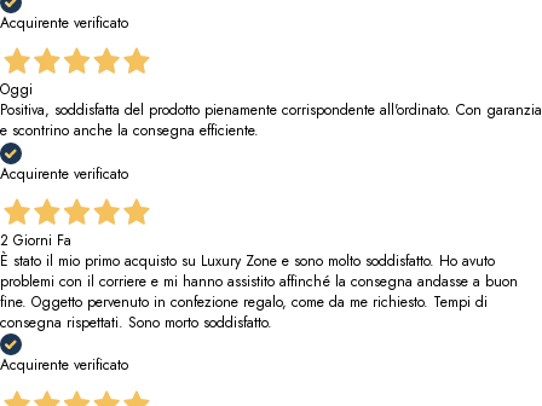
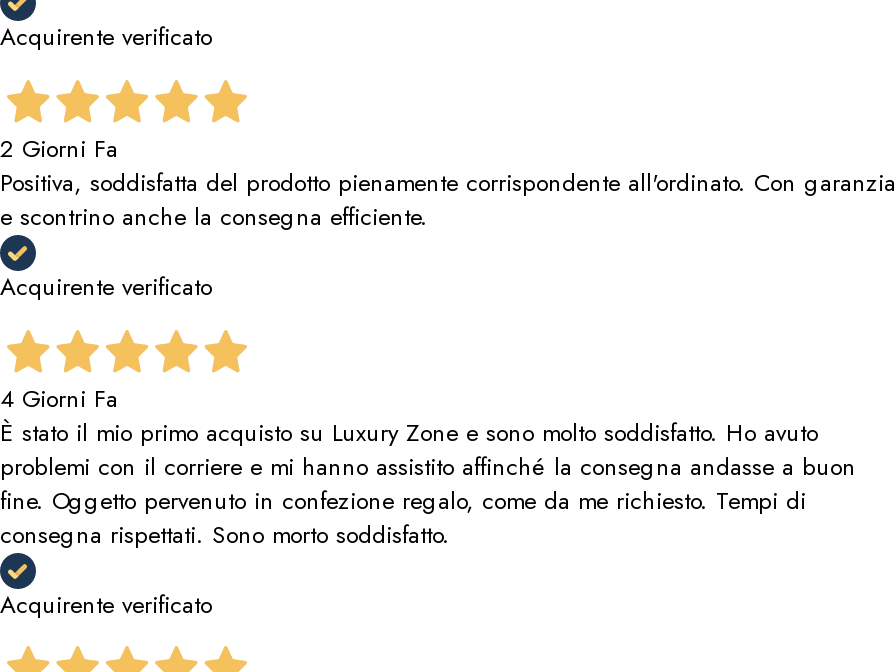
- Oggi
+ 2 Giorni Fa

- 2 Giorni Fa
+ 4 Giorni Fa
